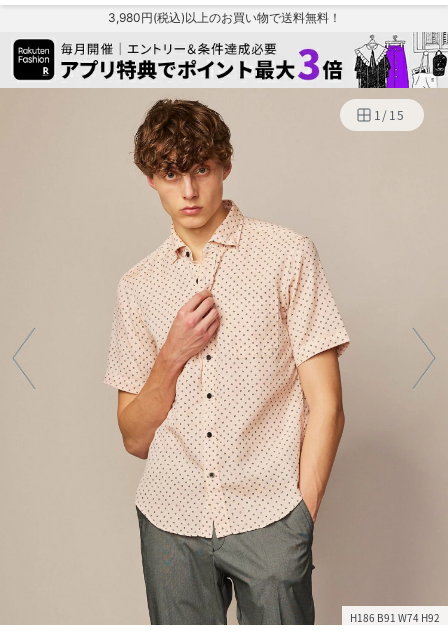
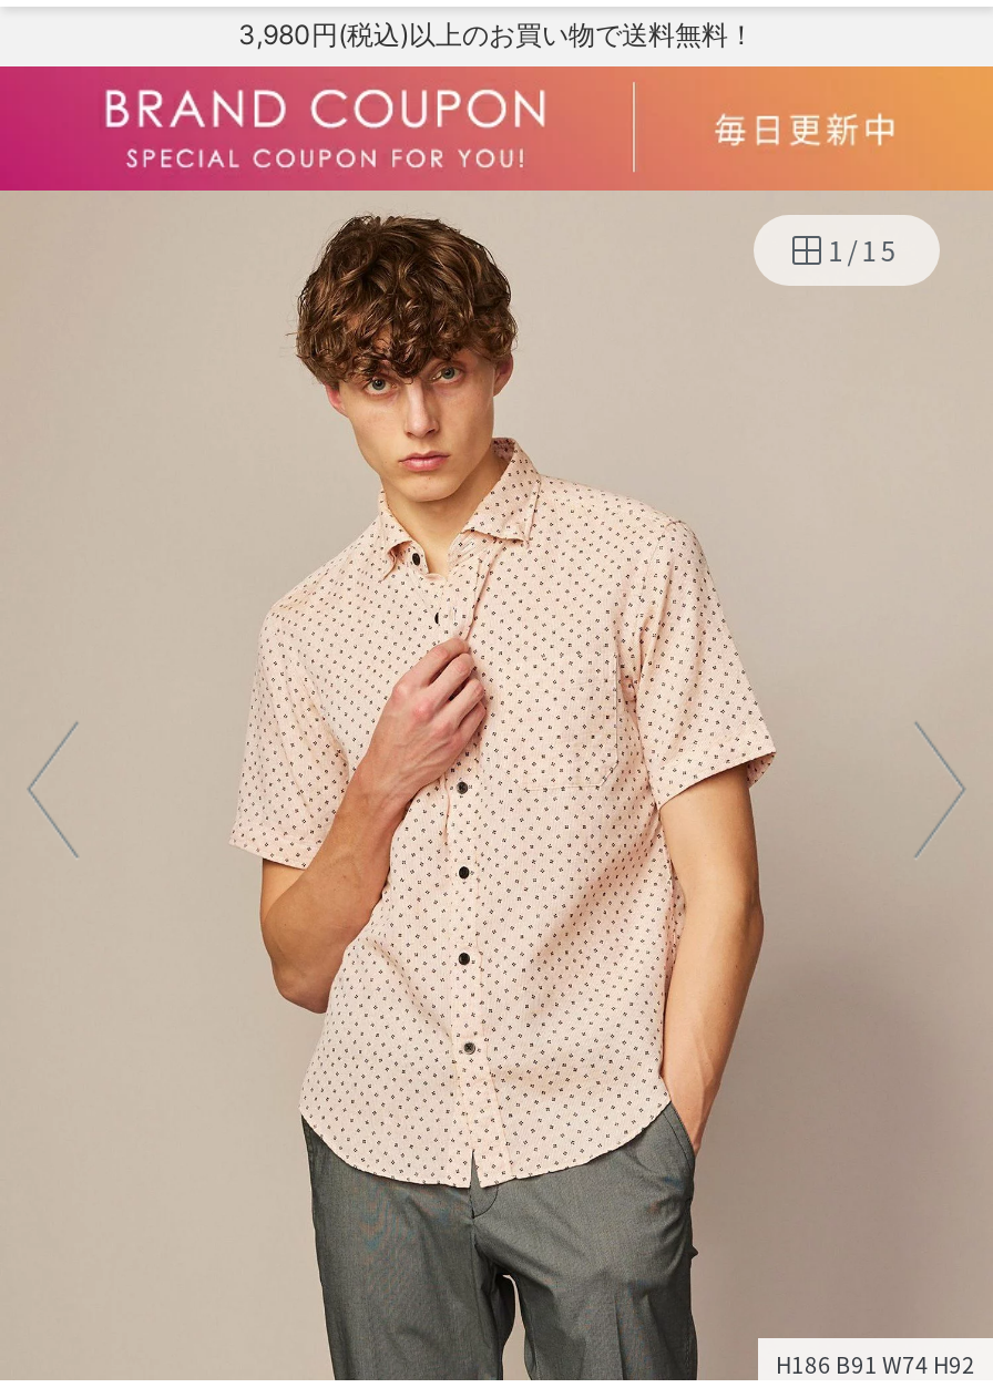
- [image]
+ [image]
